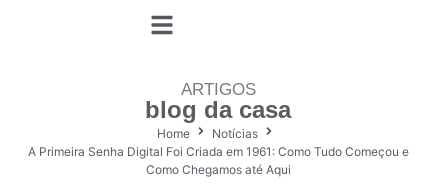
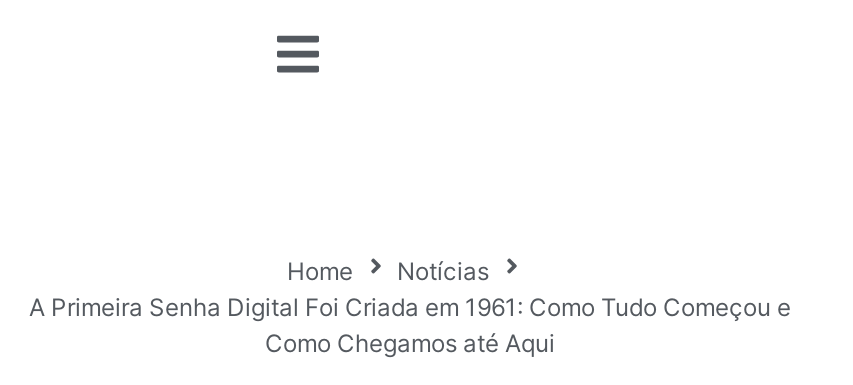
- ARTIGOS
- blog da casa
